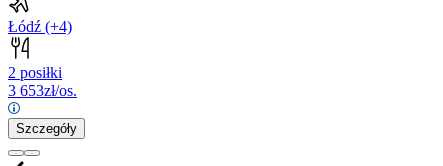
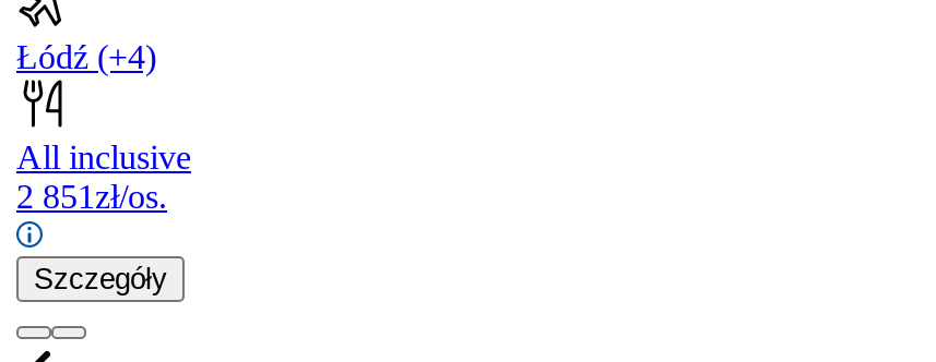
- 2 posiłki
- 3 653 zł/os.
+ All inclusive
+ 2 851 zł/os.
